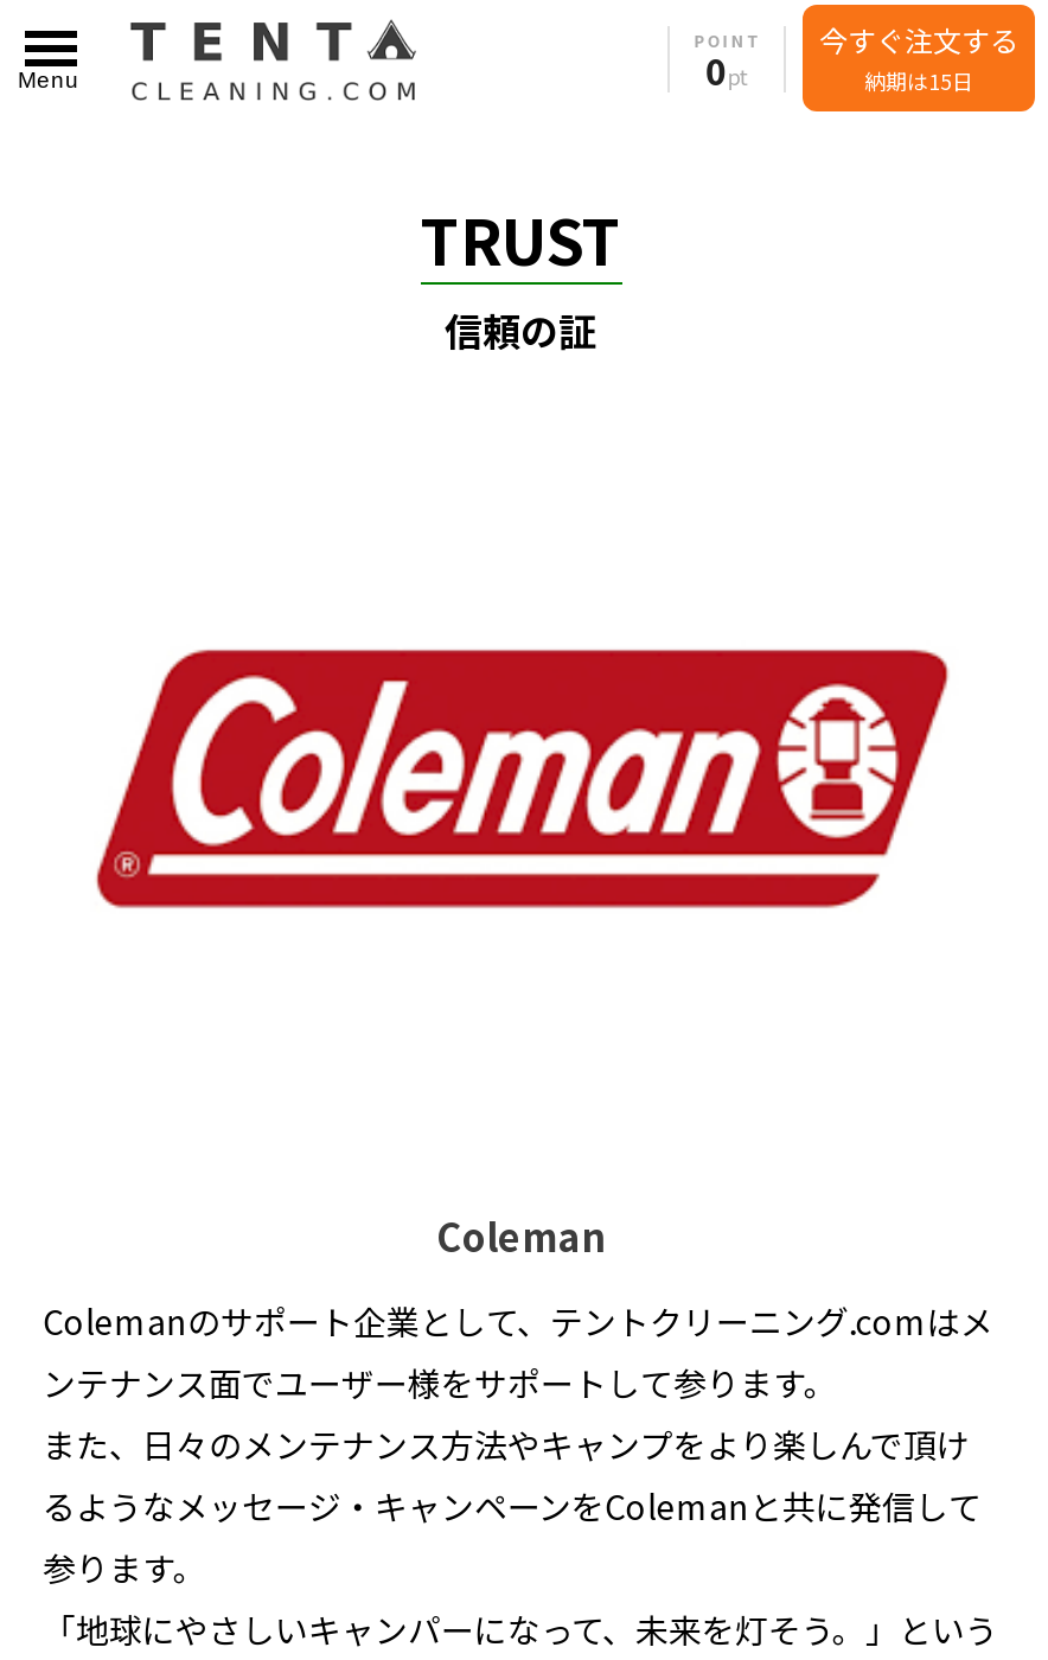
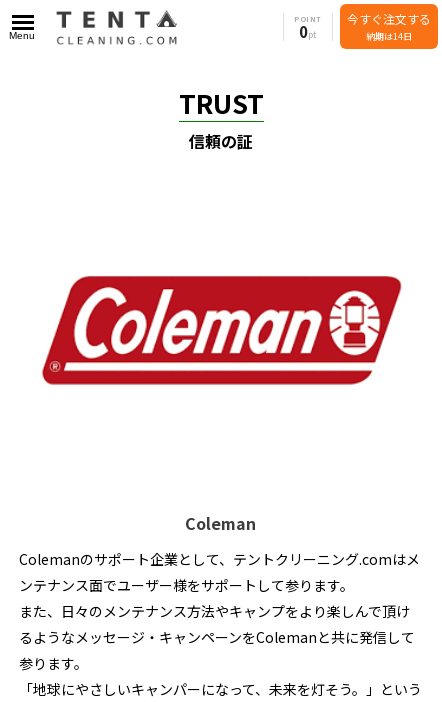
- 納期は15日
+ 納期は14日
